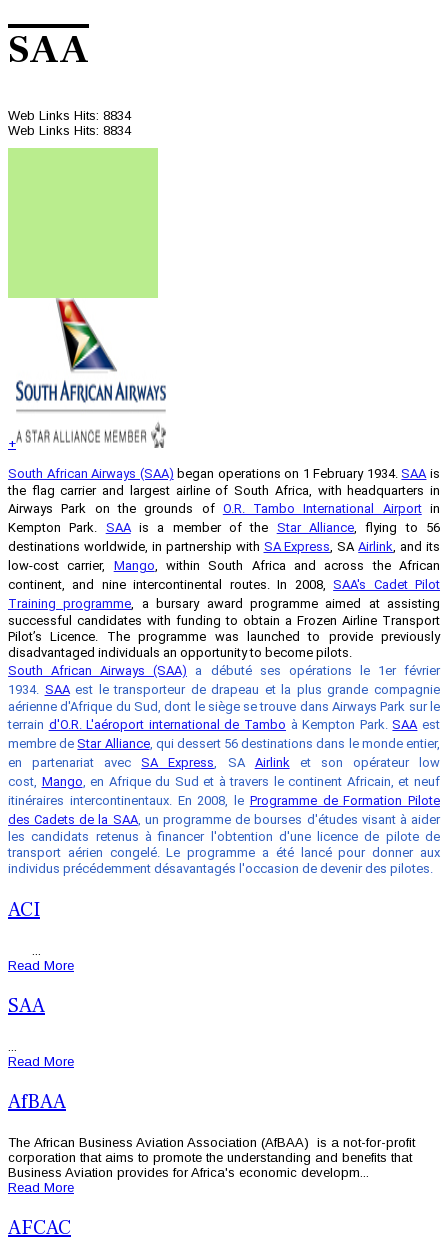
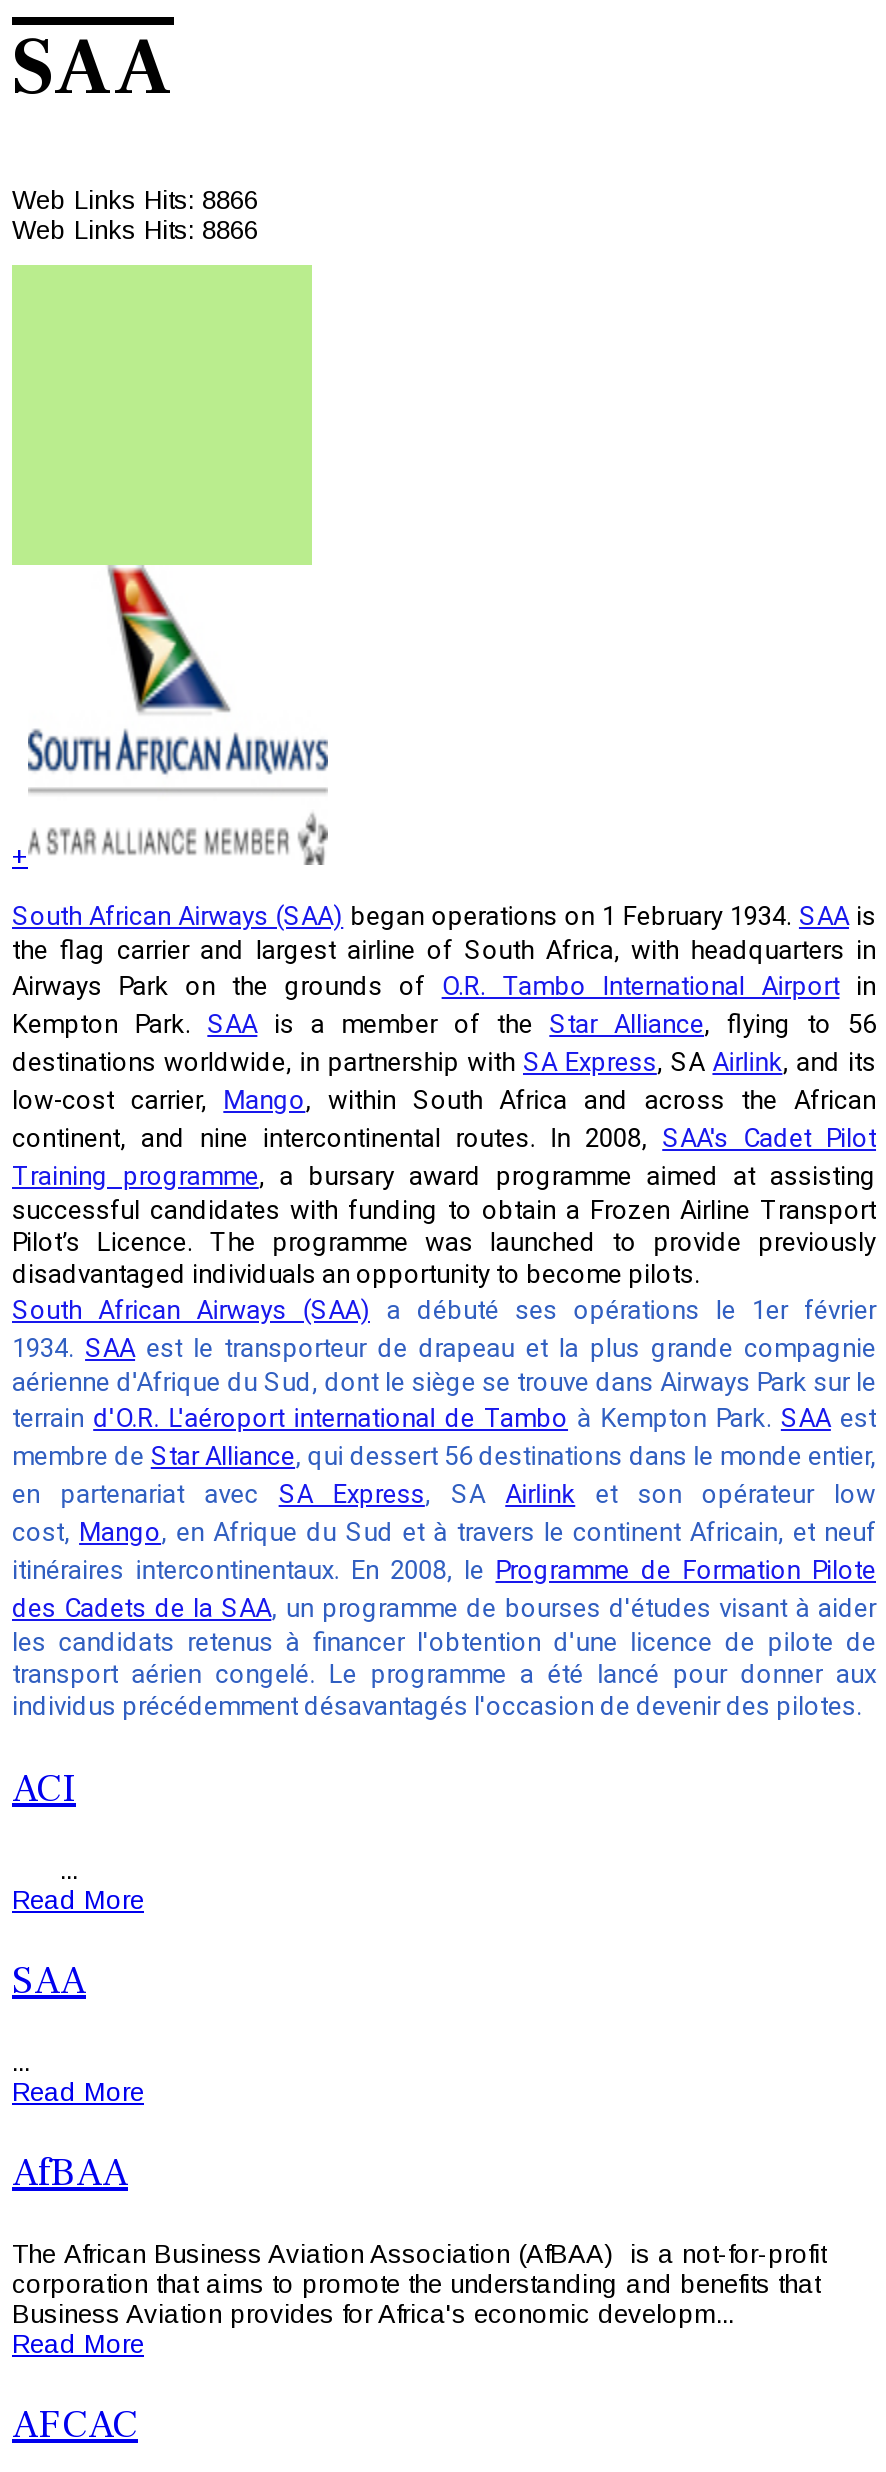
- Web Links Hits: 8834
+ Web Links Hits: 8866

- Web Links Hits: 8834
+ Web Links Hits: 8866
